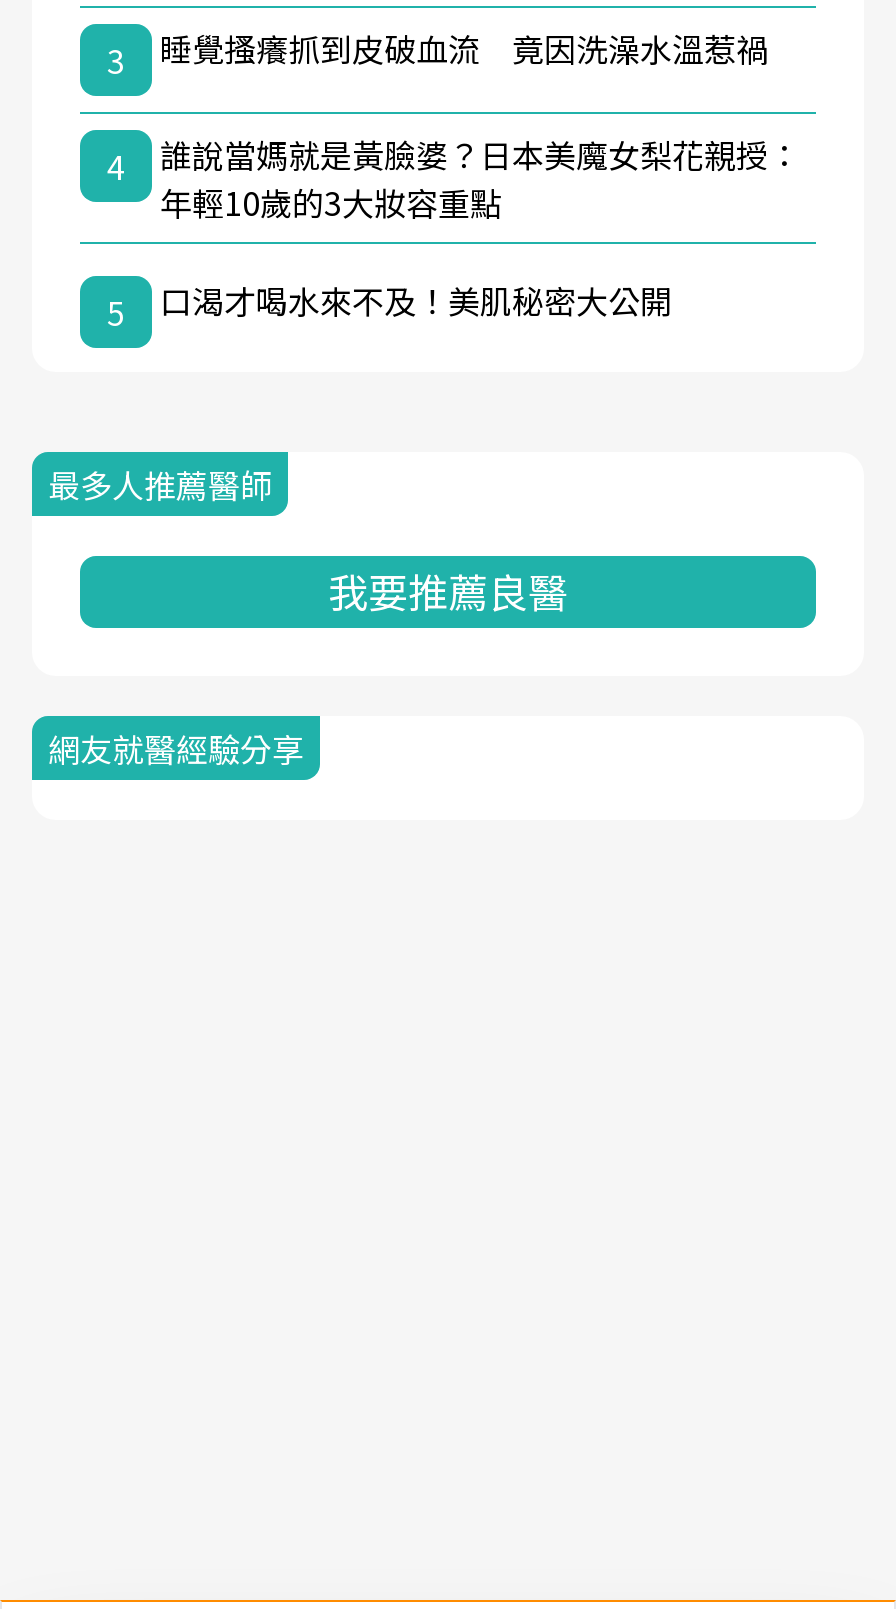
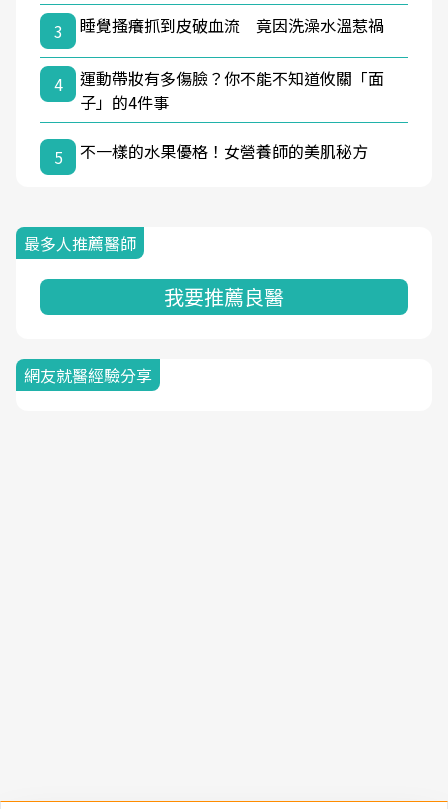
- 誰說當媽就是黃臉婆？日本美魔女梨花親授：
- 年輕10歲的3大妝容重點
+ 運動帶妝有多傷臉？你不能不知道攸關「面
+ 子」的4件事

- 口渴才喝水來不及！美肌秘密大公開
+ 不一樣的水果優格！女營養師的美肌秘方
